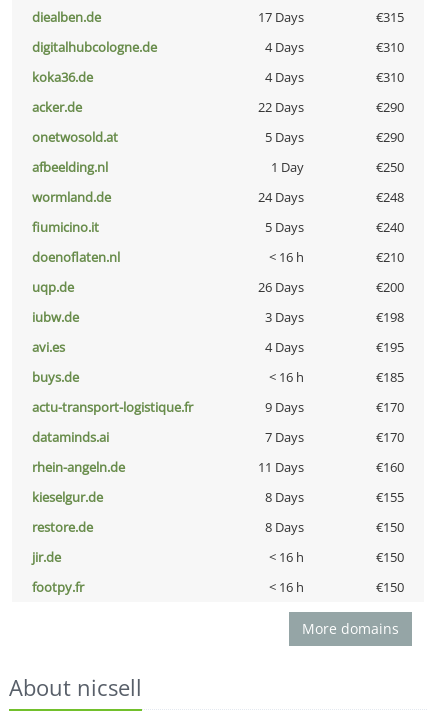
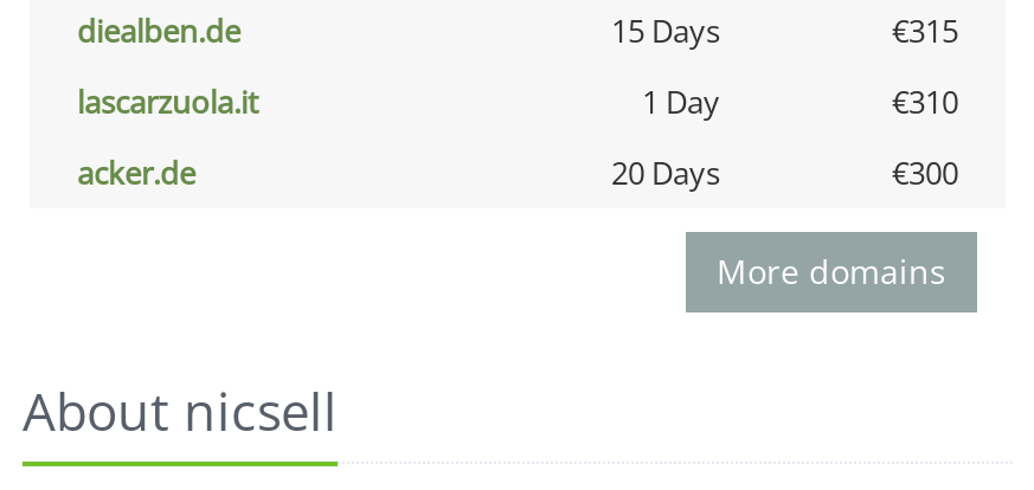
- 17 Days
+ 15 Days

- digitalhubcologne.de
- 4 Days
- €310
- koka36.de
- 4 Days
+ lascarzuola.it
+ 1 Day

- 22 Days
- €290
- onetwosold.at
- 5 Days
- €290
- afbeelding.nl
- 1 Day
- €250
- wormland.de
- 24 Days
- €248
- fiumicino.it
- 5 Days
- €240
- doenoflaten.nl
- < 16 h
- €210
- uqp.de
- 26 Days
- €200
- iubw.de
- 3 Days
- €198
- avi.es
- 4 Days
- €195
- buys.de
- < 16 h
- €185
- actu-transport-logistique.fr
- 9 Days
- €170
- dataminds.ai
- 7 Days
- €170
- rhein-angeln.de
- 11 Days
- €160
- kieselgur.de
- 8 Days
- €155
- restore.de
- 8 Days
- €150
- jir.de
- < 16 h
- €150
- footpy.fr
- < 16 h
- €150
+ 20 Days
+ €300
